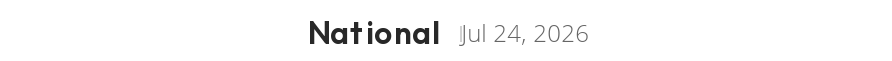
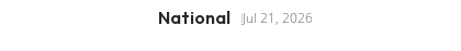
- National Jul 24, 2026
+ National Jul 21, 2026
